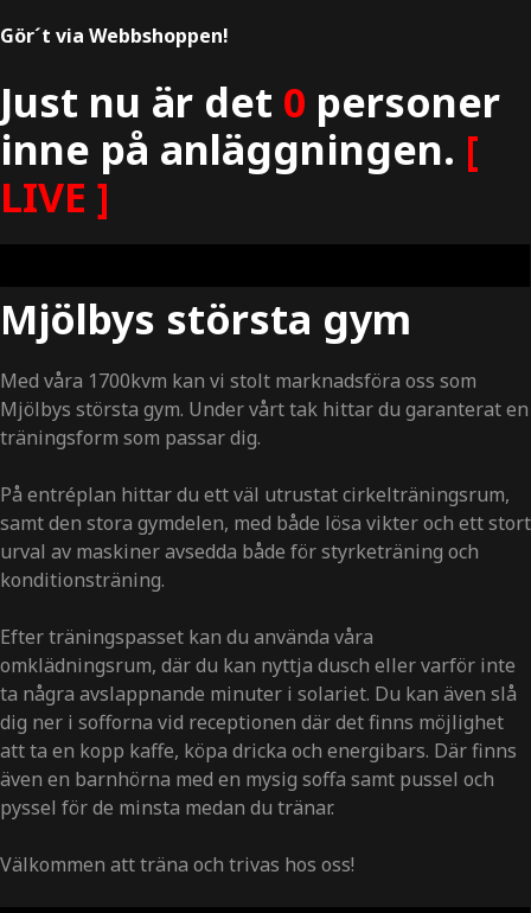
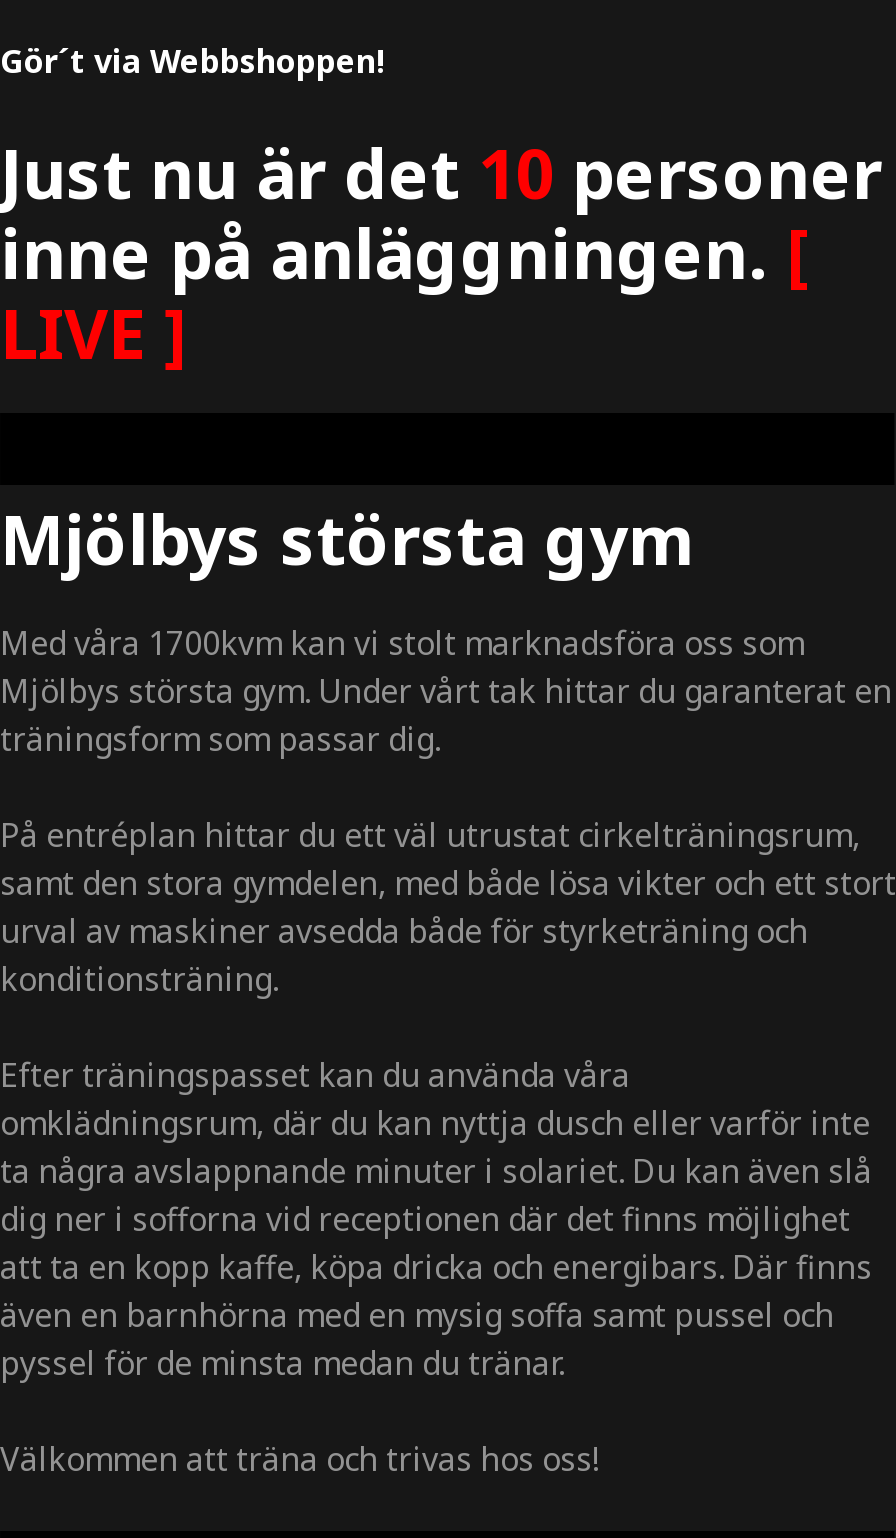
- Just nu är det 0 personer
+ Just nu är det 10 personer
